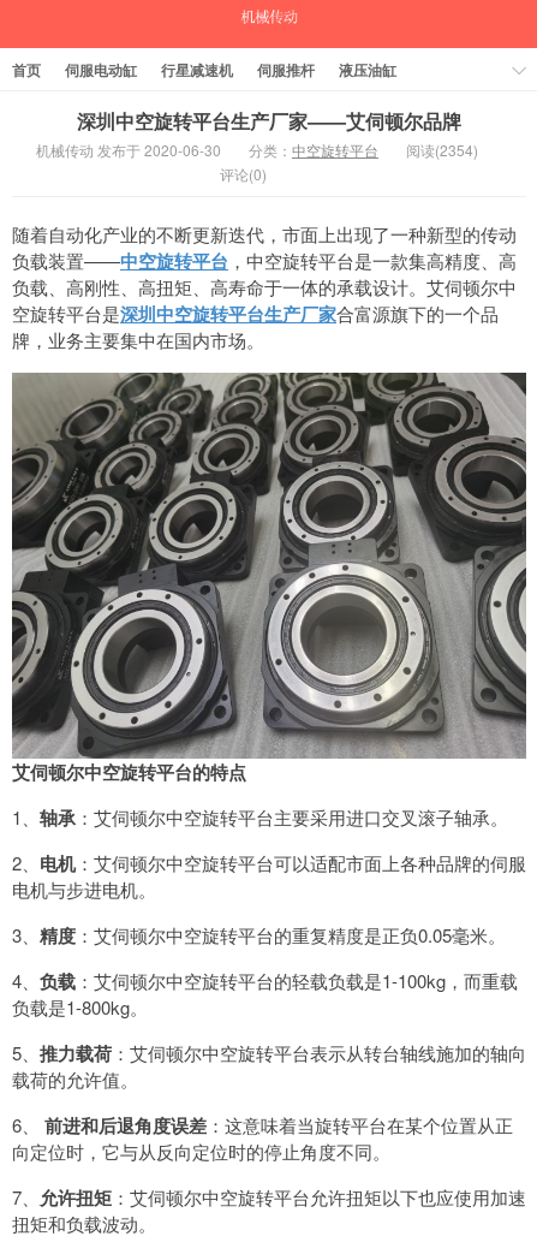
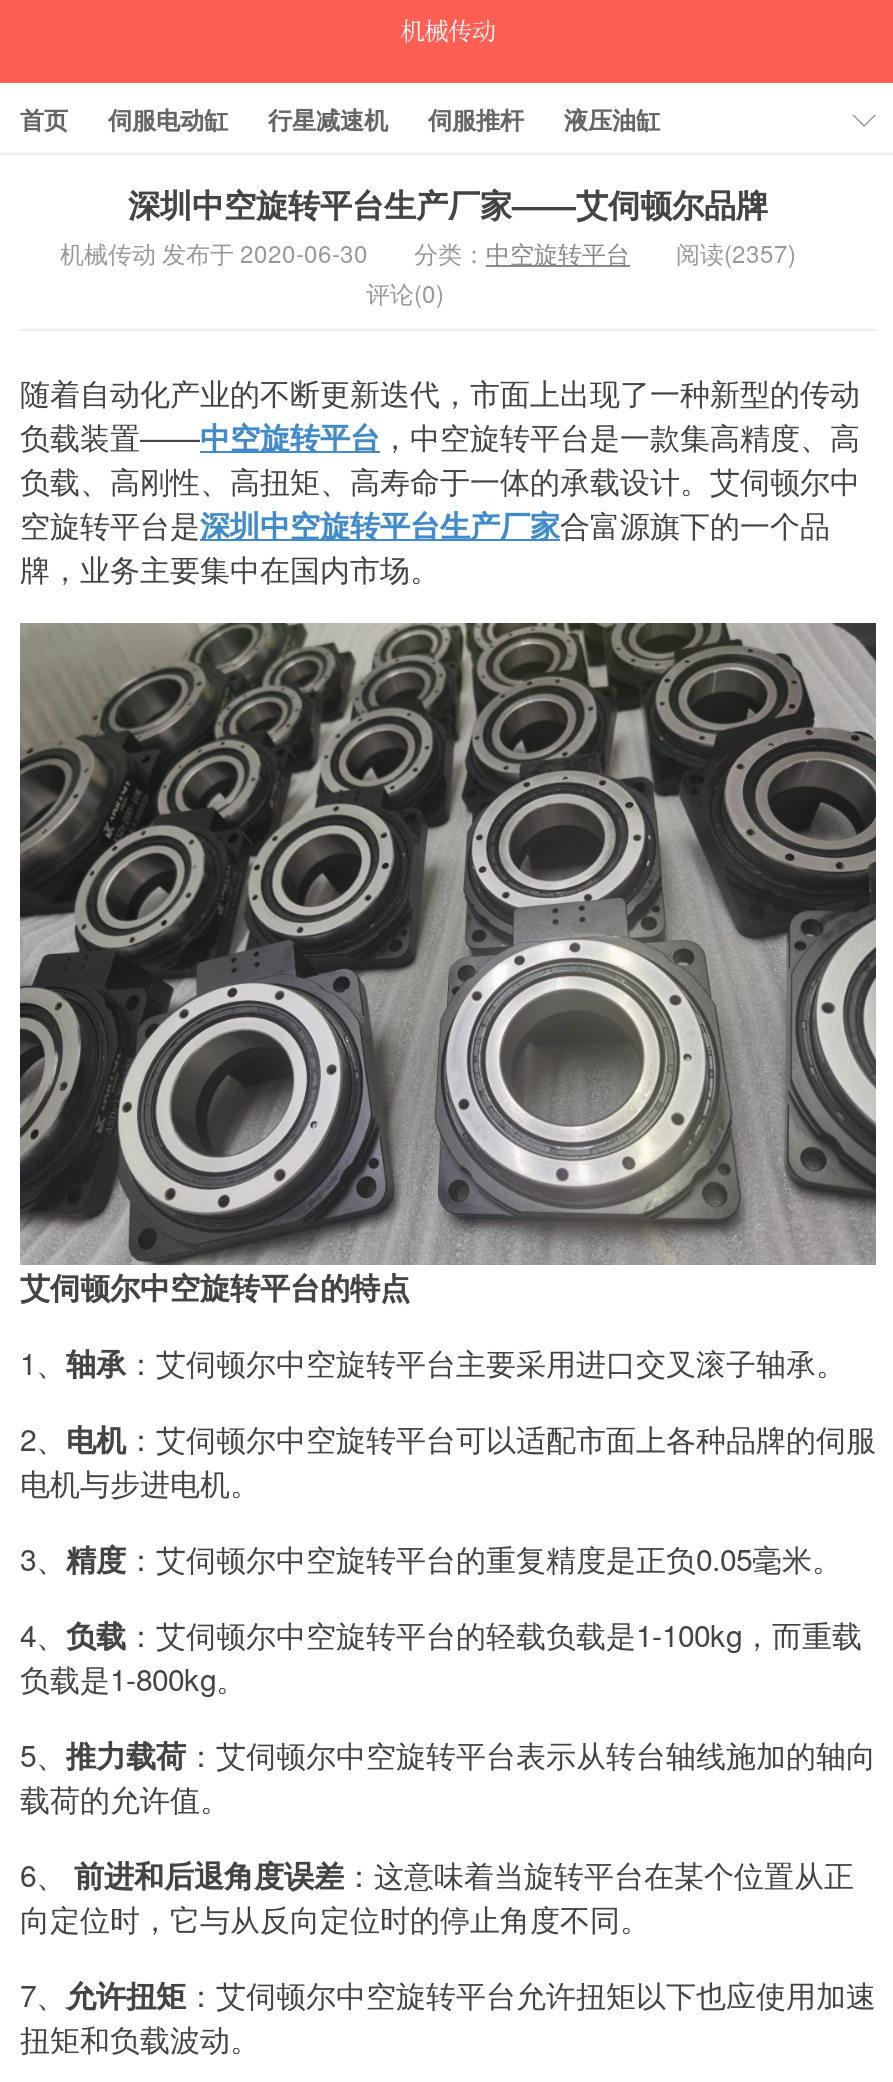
- 机械传动 发布于 2020-06-30 分类：中空旋转平台 阅读(2354)
+ 机械传动 发布于 2020-06-30 分类：中空旋转平台 阅读(2357)
